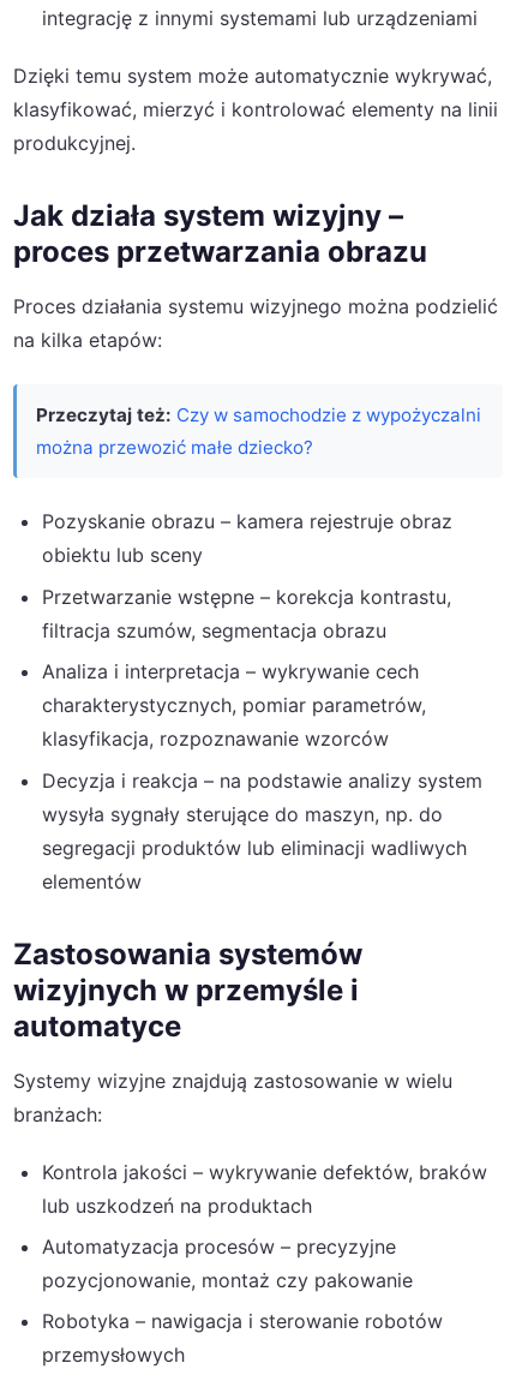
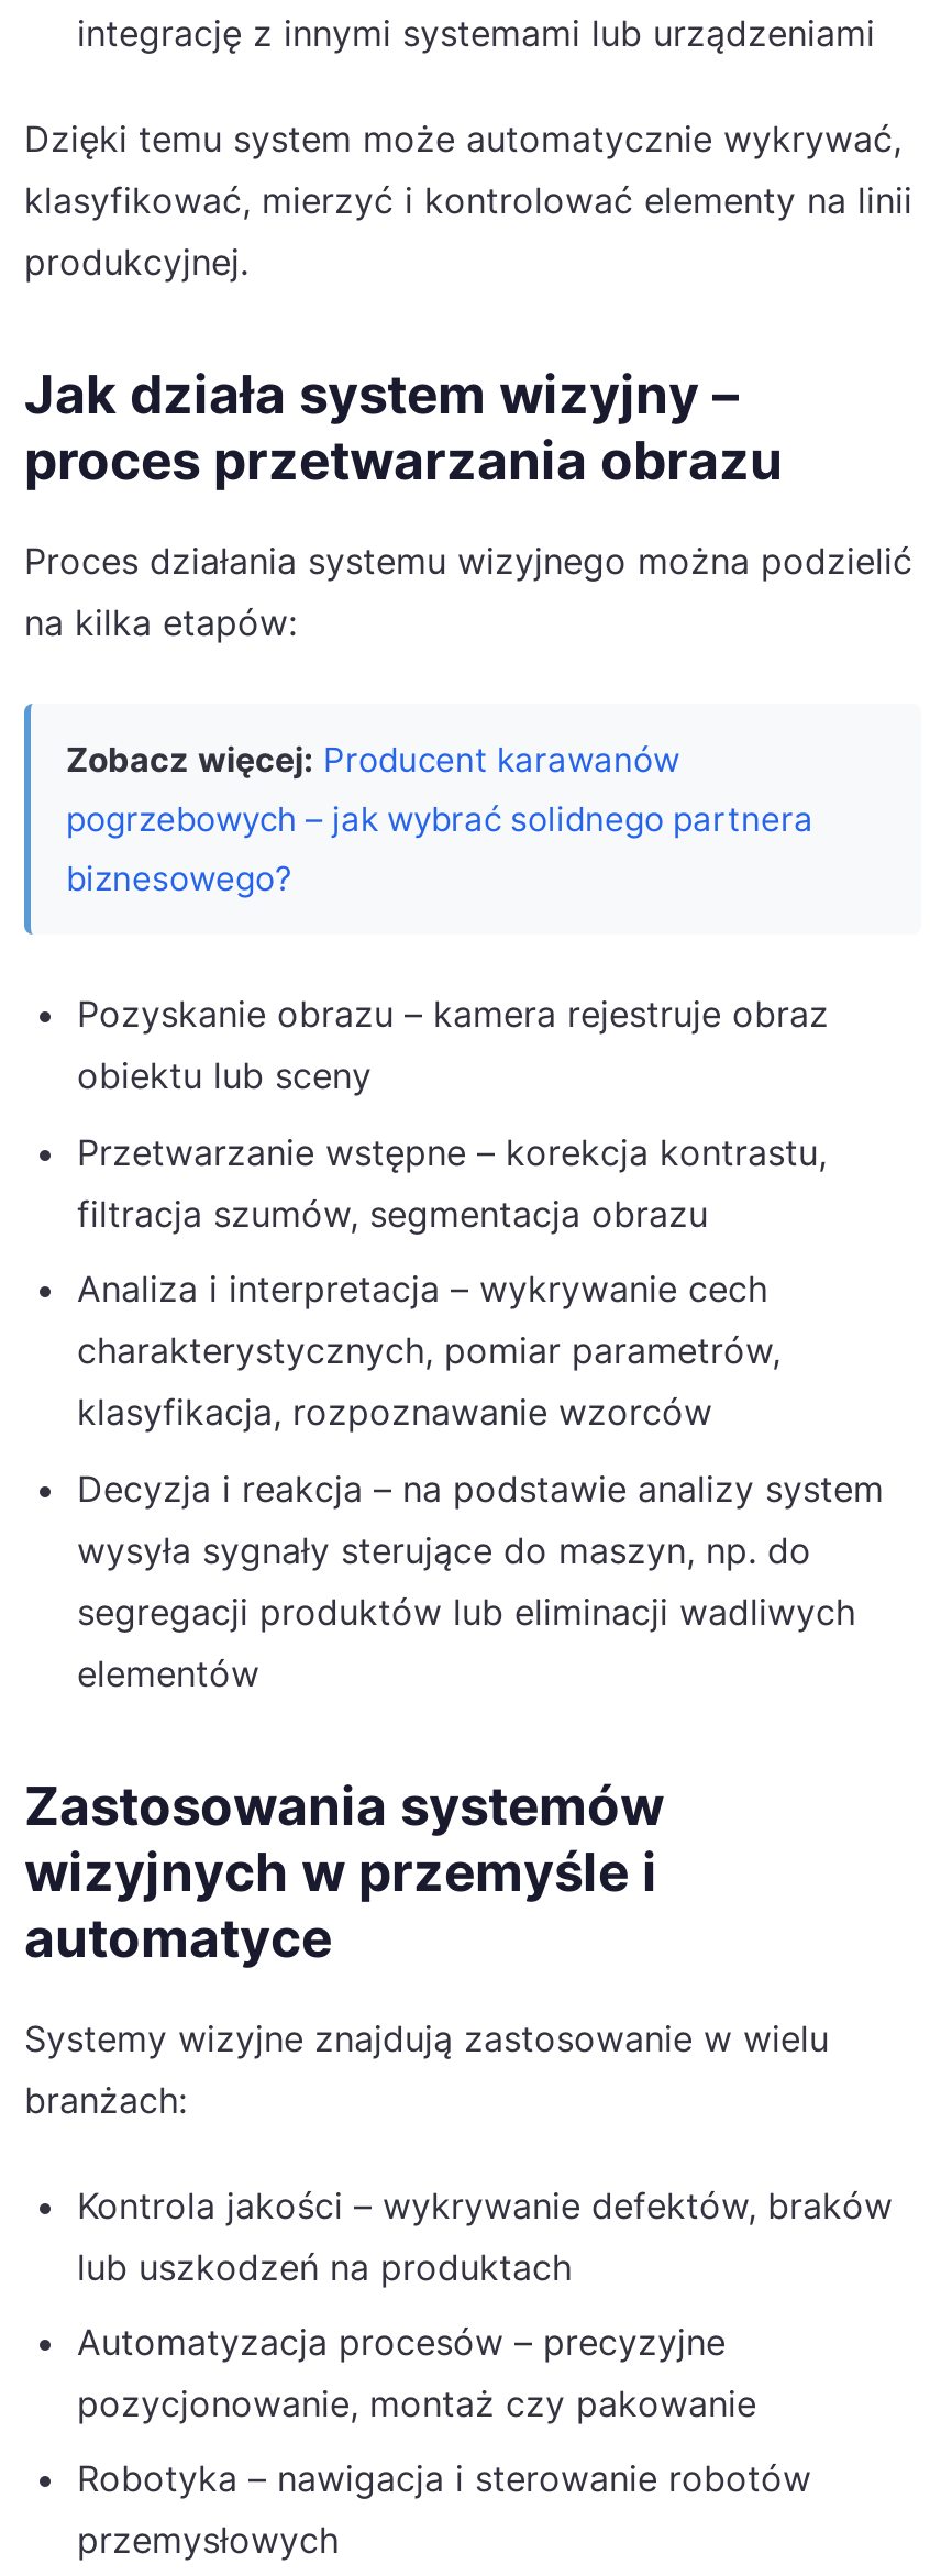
- Przeczytaj też: Czy w samochodzie z wypożyczalni
- można przewozić małe dziecko?
+ Zobacz więcej: Producent karawanów
+ pogrzebowych – jak wybrać solidnego partnera
+ biznesowego?
